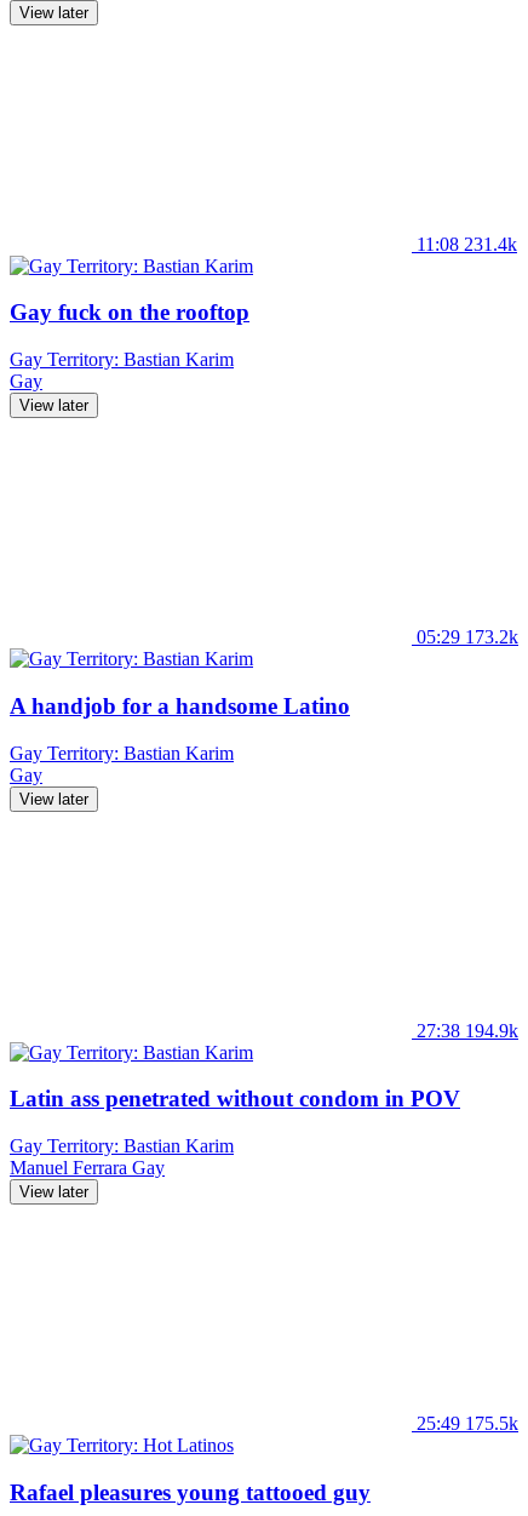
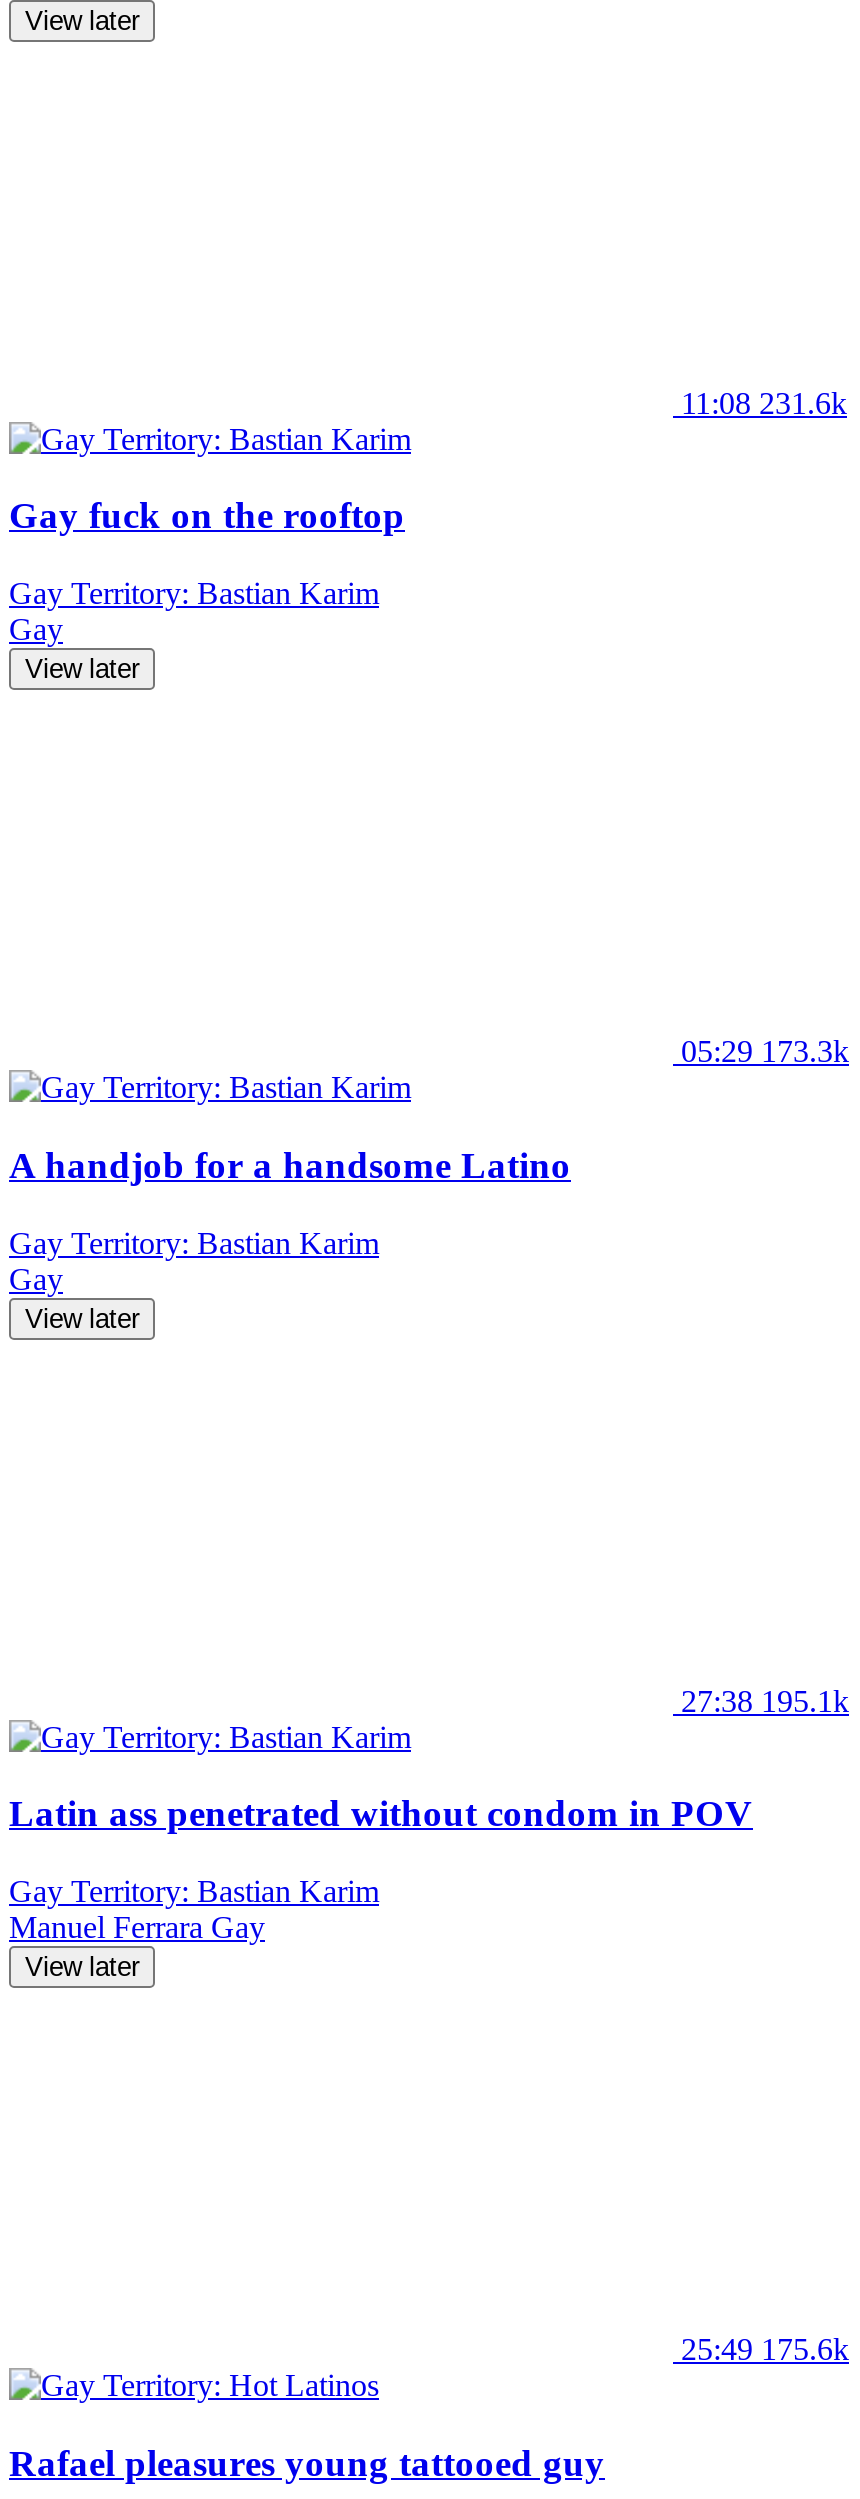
- 11:08 231.4k
+ 11:08 231.6k

- 05:29 173.2k
+ 05:29 173.3k

- 27:38 194.9k
+ 27:38 195.1k

- 25:49 175.5k
+ 25:49 175.6k
